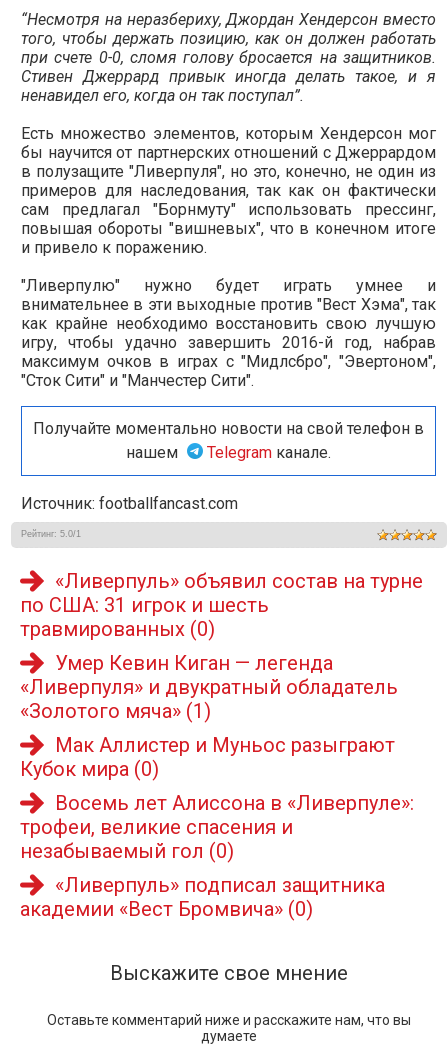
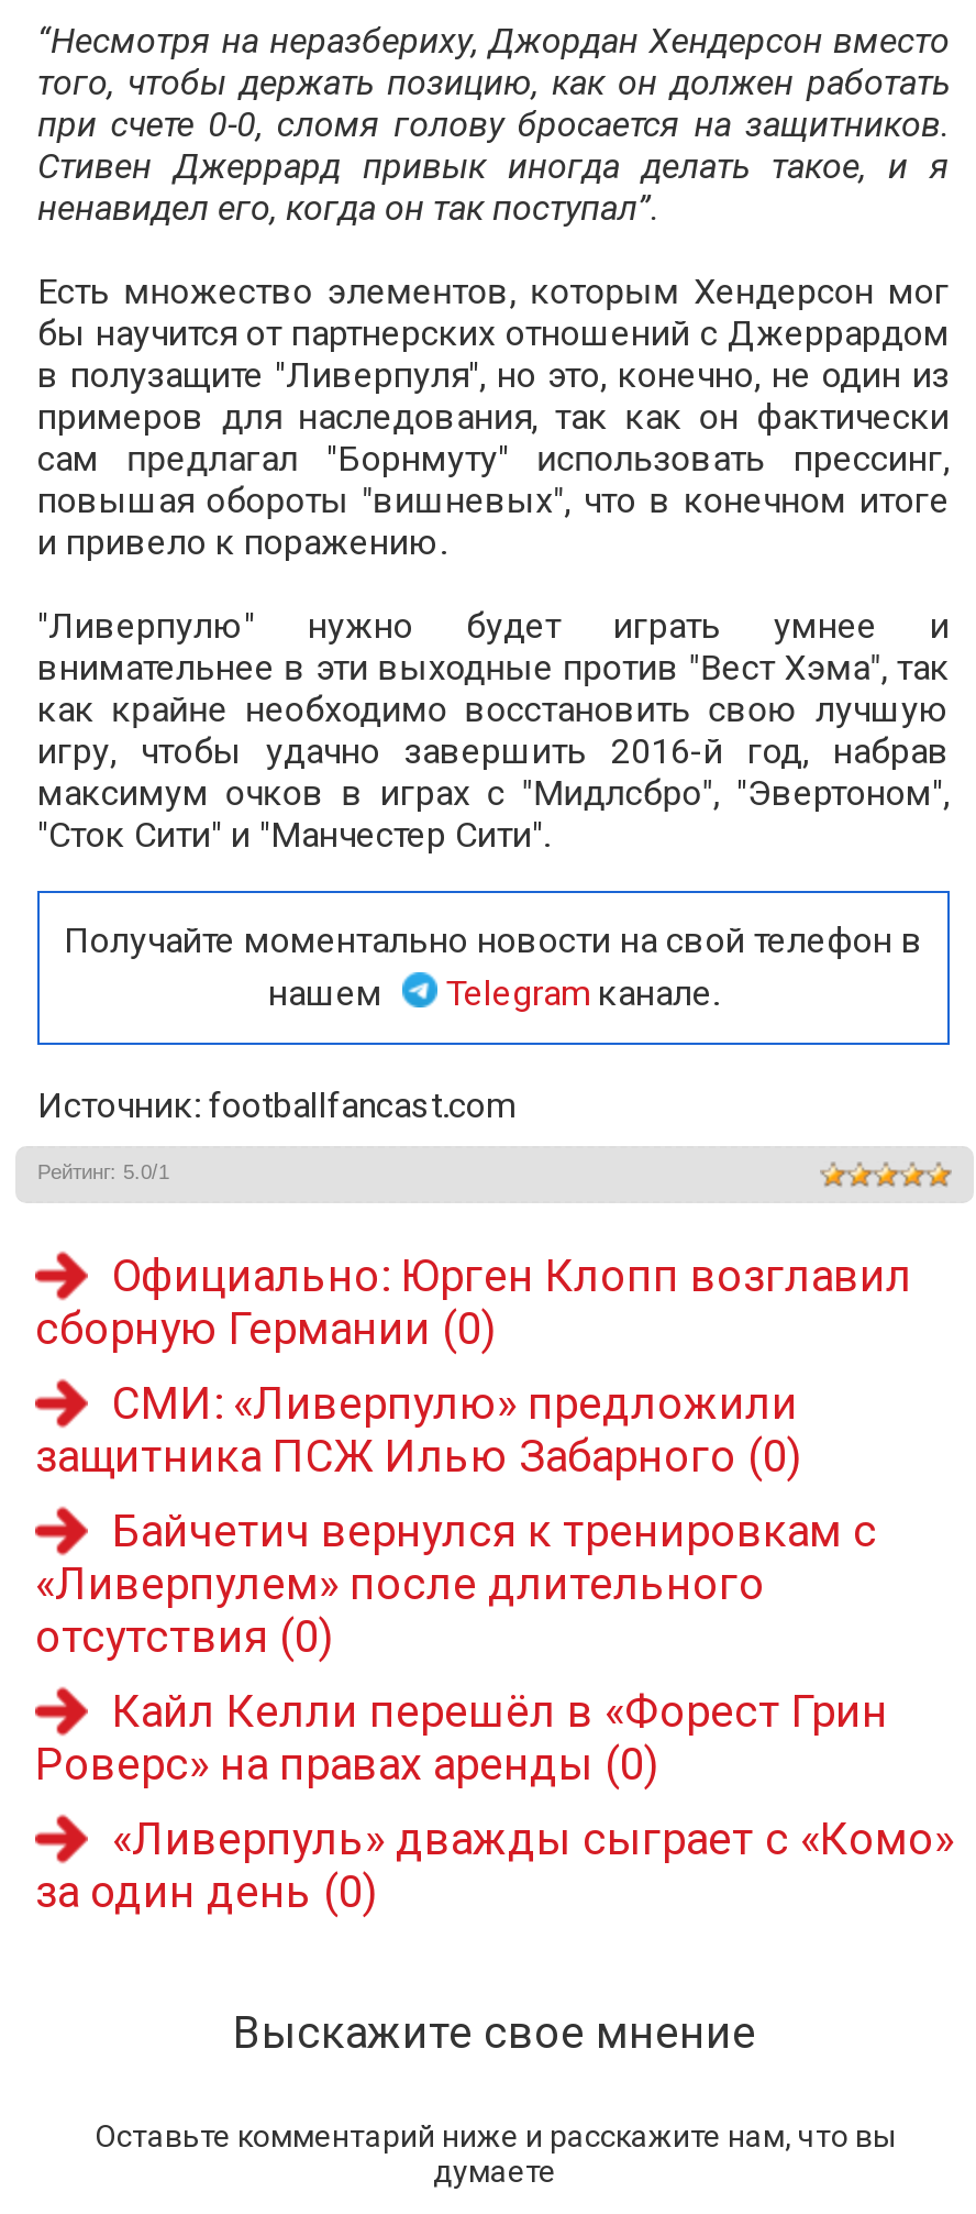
- «Ливерпуль» объявил состав на турне
- по США: 31 игрок и шесть
- травмированных (0)
- Умер Кевин Киган — легенда
- «Ливерпуля» и двукратный обладатель
- «Золотого мяча» (1)
- Мак Аллистер и Муньос разыграют
- Кубок мира (0)
- Восемь лет Алиссона в «Ливерпуле»:
- трофеи, великие спасения и
- незабываемый гол (0)
- «Ливерпуль» подписал защитника
- академии «Вест Бромвича» (0)
+ Официально: Юрген Клопп возглавил
+ сборную Германии (0)
+ СМИ: «Ливерпулю» предложили
+ защитника ПСЖ Илью Забарного (0)
+ Байчетич вернулся к тренировкам с
+ «Ливерпулем» после длительного
+ отсутствия (0)
+ Кайл Келли перешёл в «Форест Грин
+ Роверс» на правах аренды (0)
+ «Ливерпуль» дважды сыграет с «Комо»
+ за один день (0)
